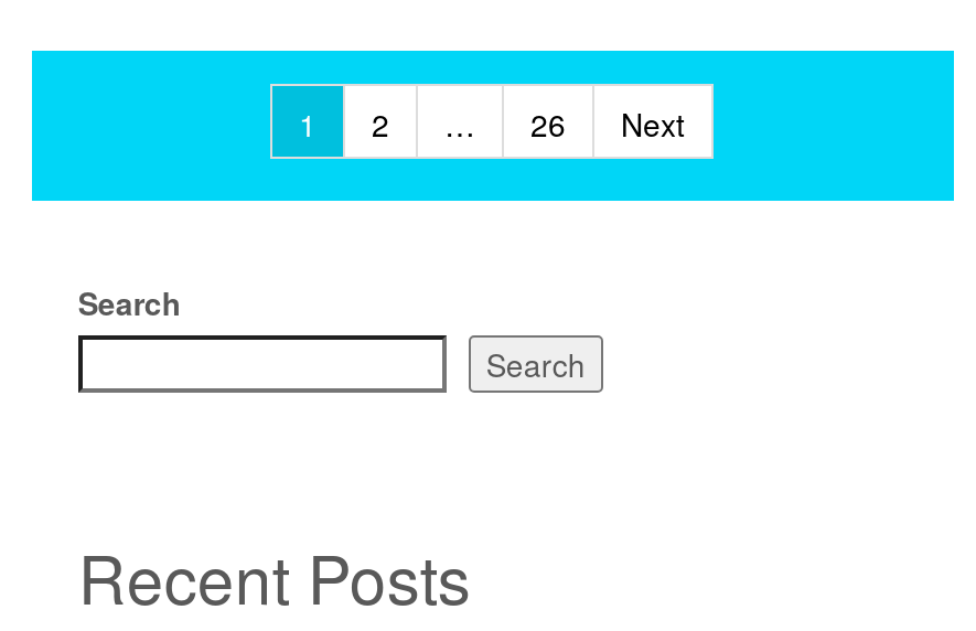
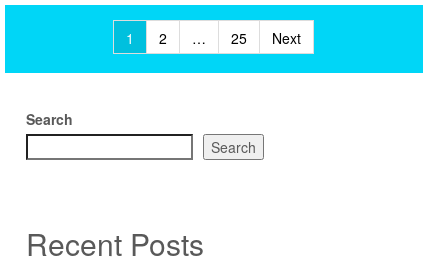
- 26
+ 25
